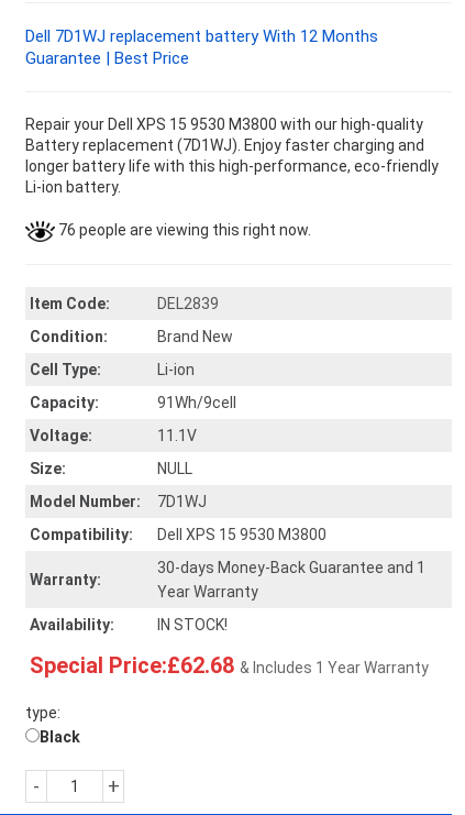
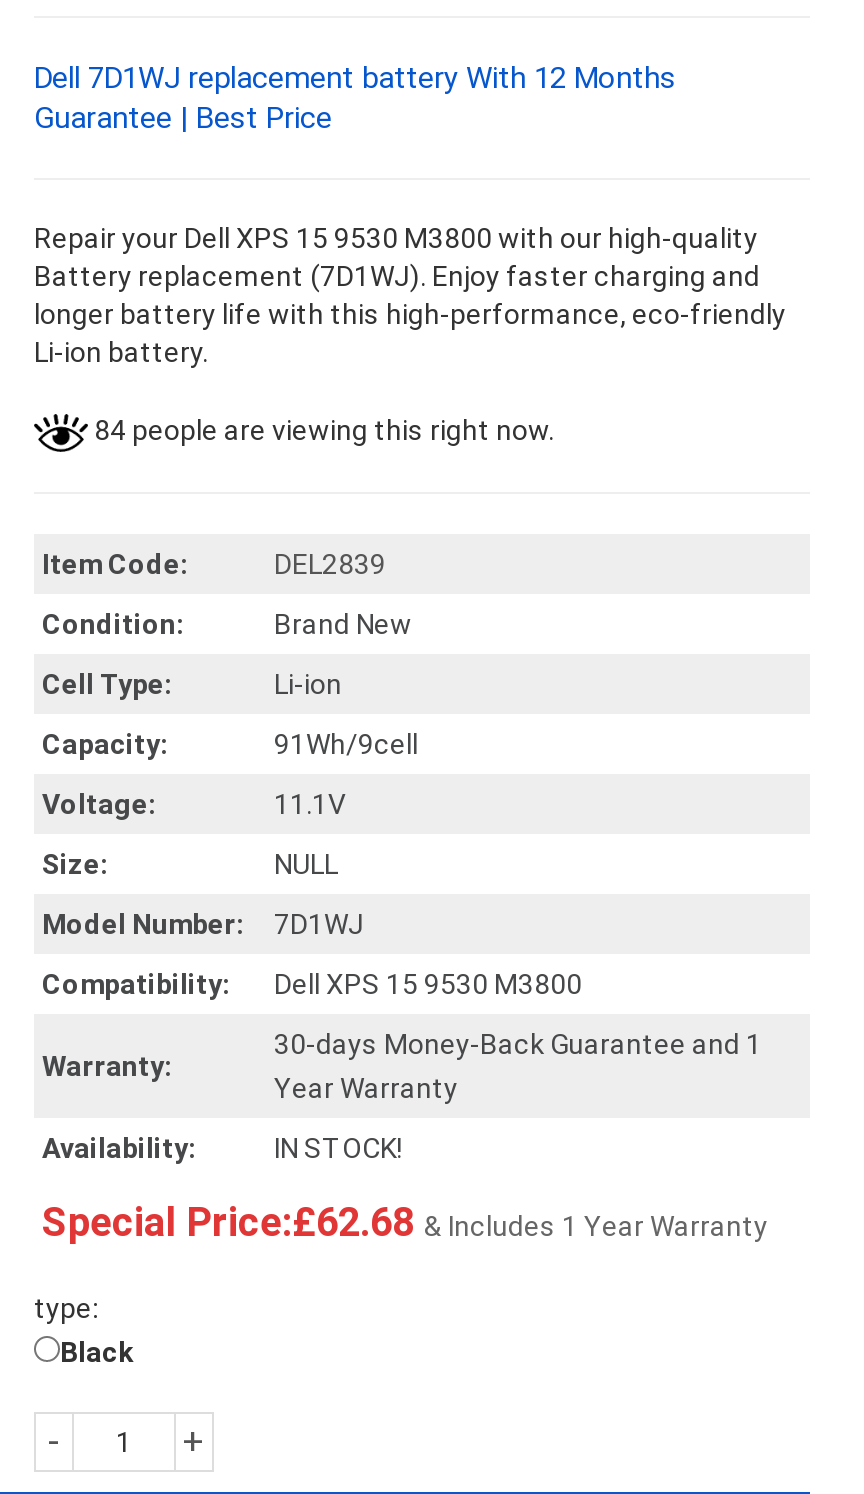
- 76 people are viewing this right now.
+ 84 people are viewing this right now.
